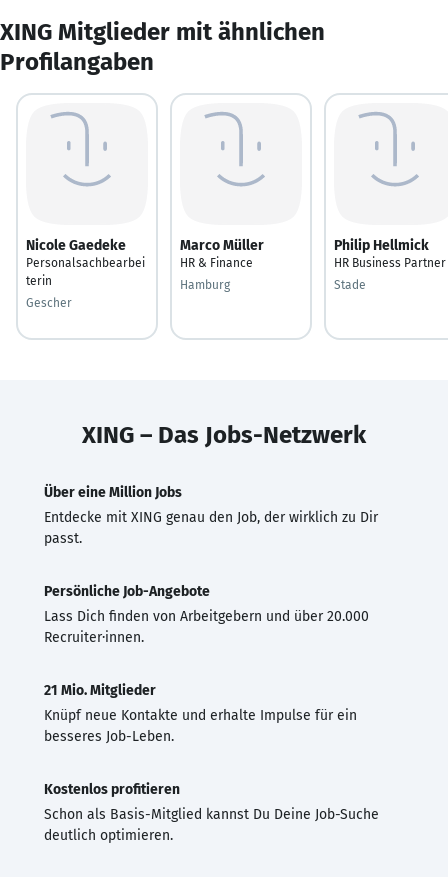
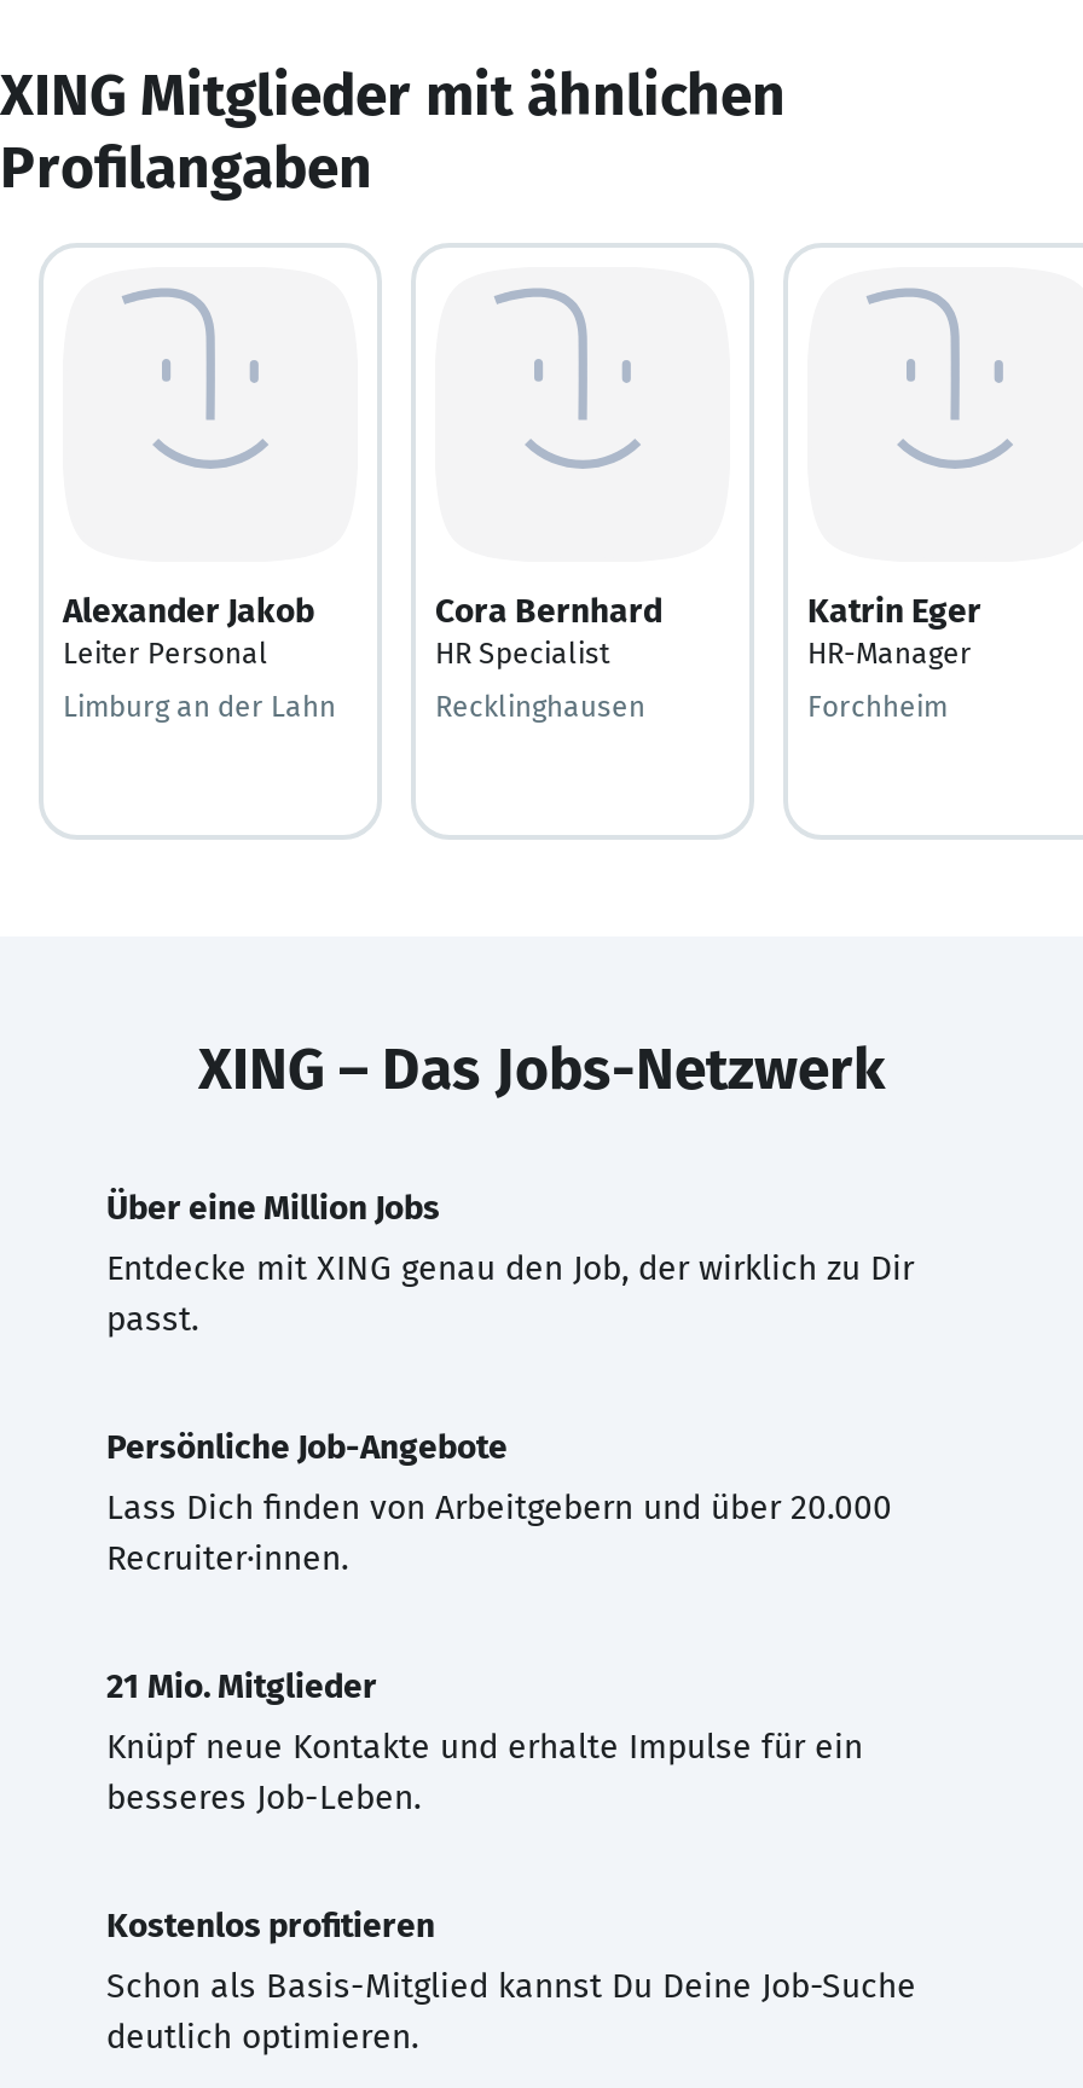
- Nicole Gaedeke
- Personalsachbearbei
- terin
+ Alexander Jakob
+ Leiter Personal

- Marco Müller
- HR & Finance
+ Cora Bernhard
+ HR Specialist

- Philip Hellmick
- HR Business Partner
+ Katrin Eger
+ HR-Manager

- Hamburg
+ Recklinghausen

- Stade
+ Forchheim

- Gescher
+ Limburg an der Lahn
